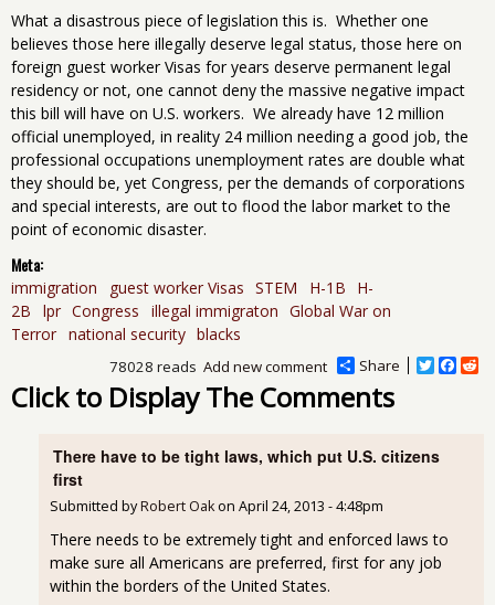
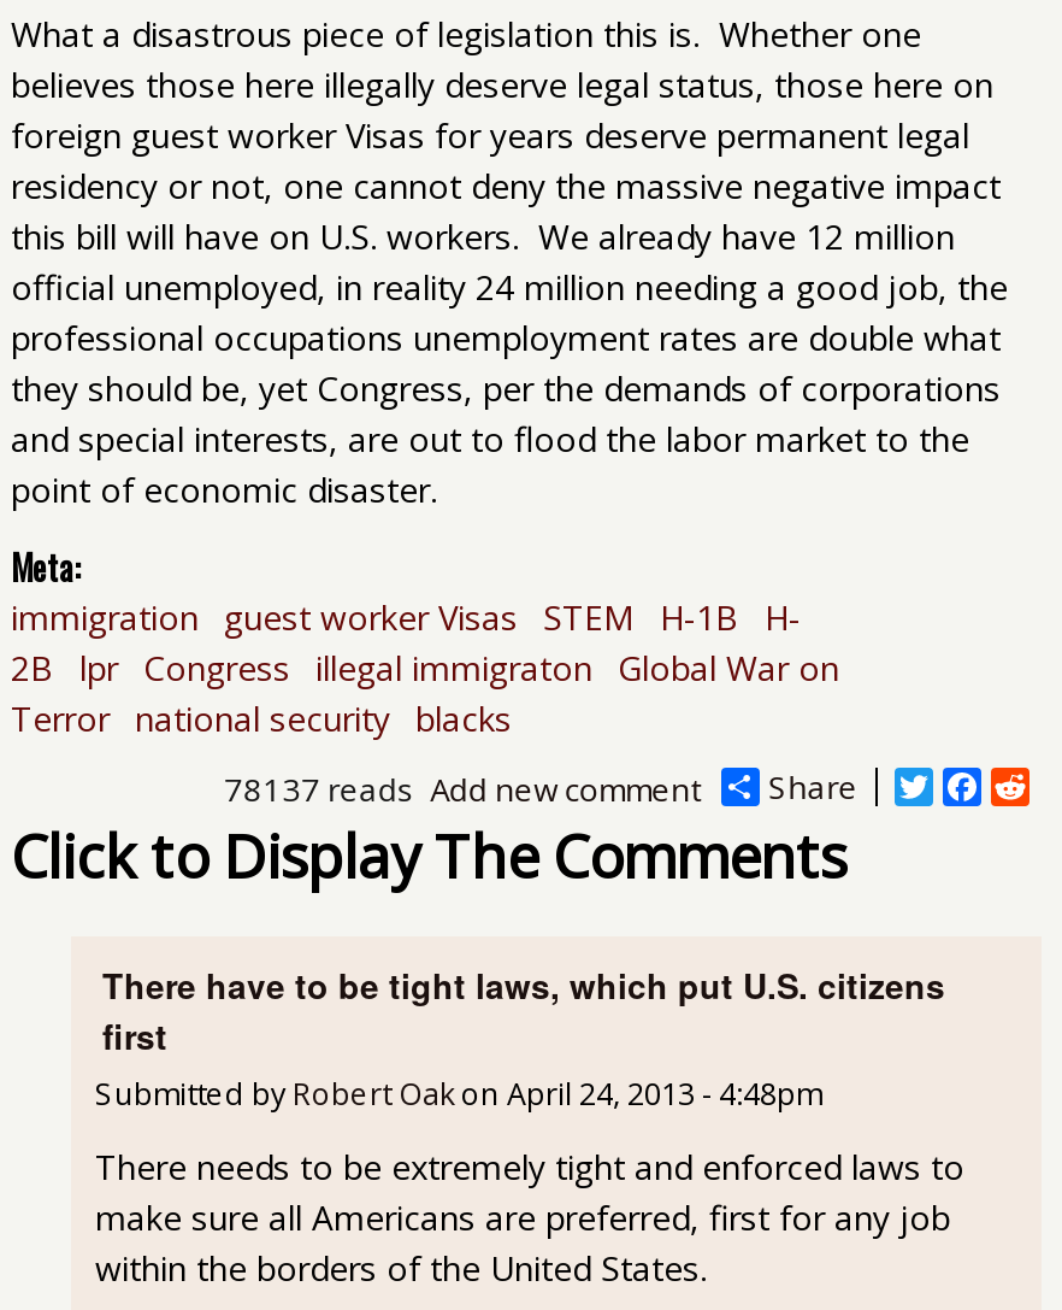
- 78028 reads
+ 78137 reads
